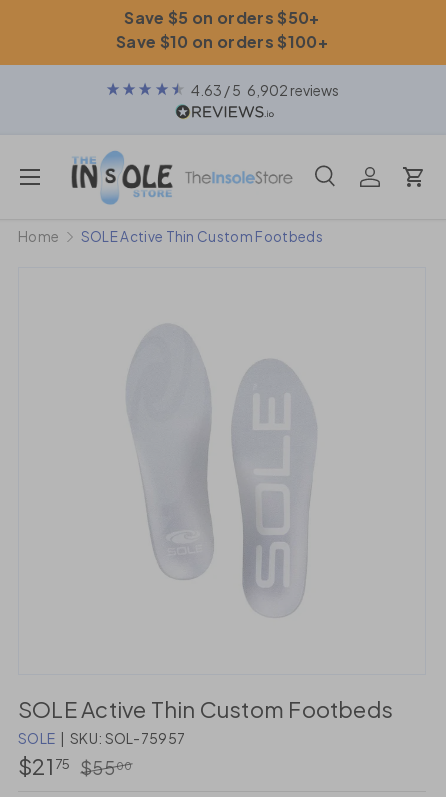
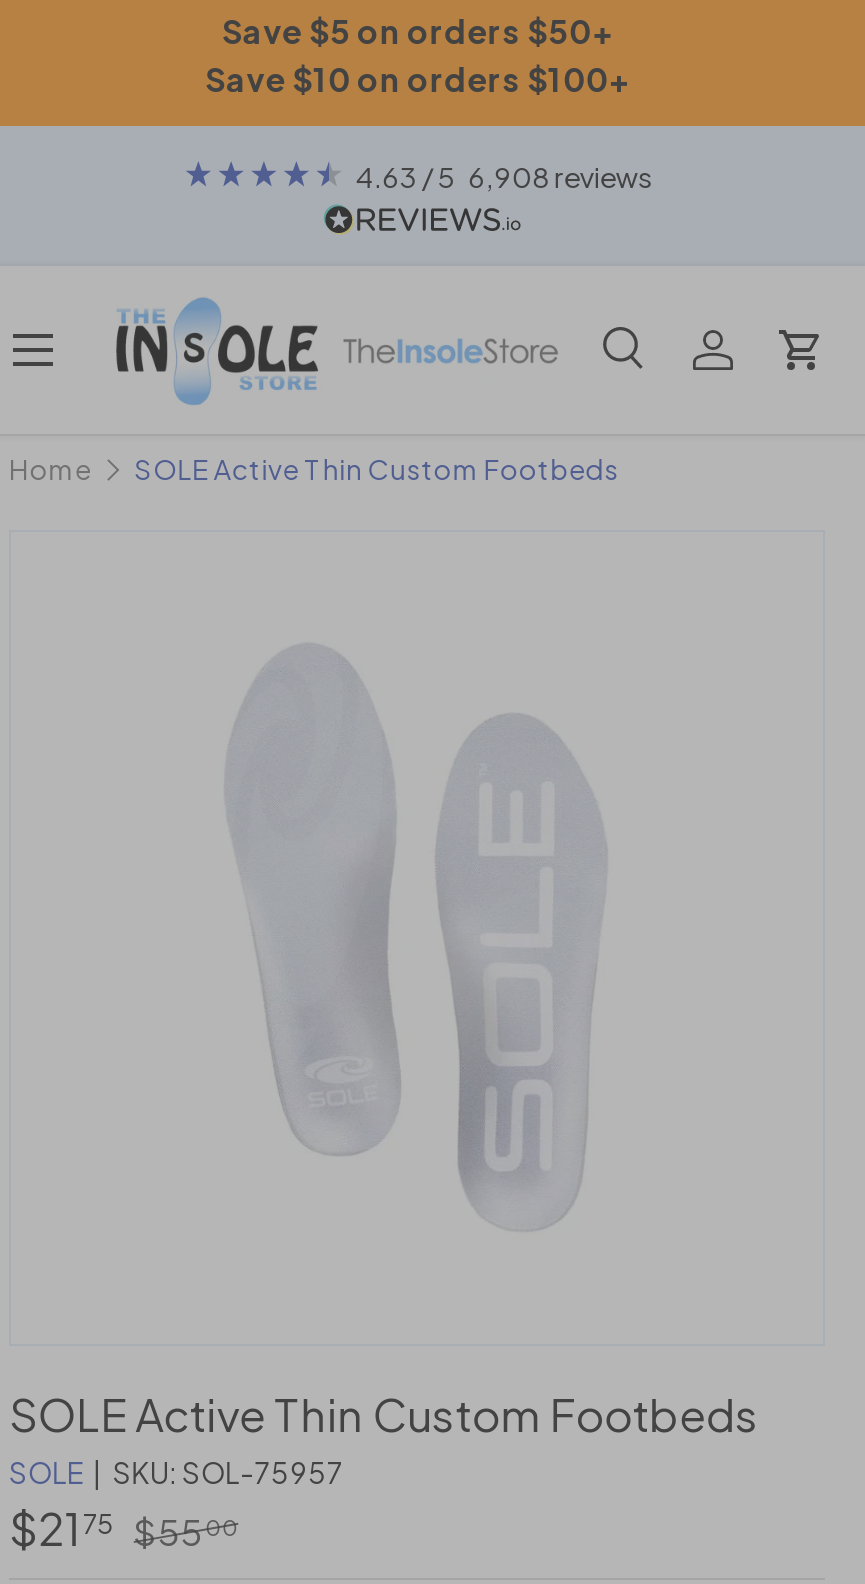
- 4.63 / 5 6,902 reviews
+ 4.63 / 5 6,908 reviews
